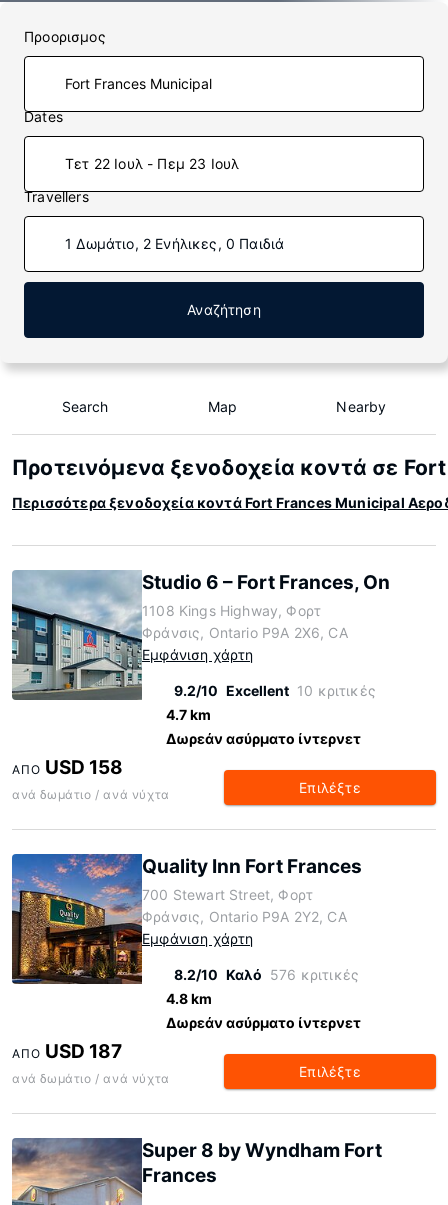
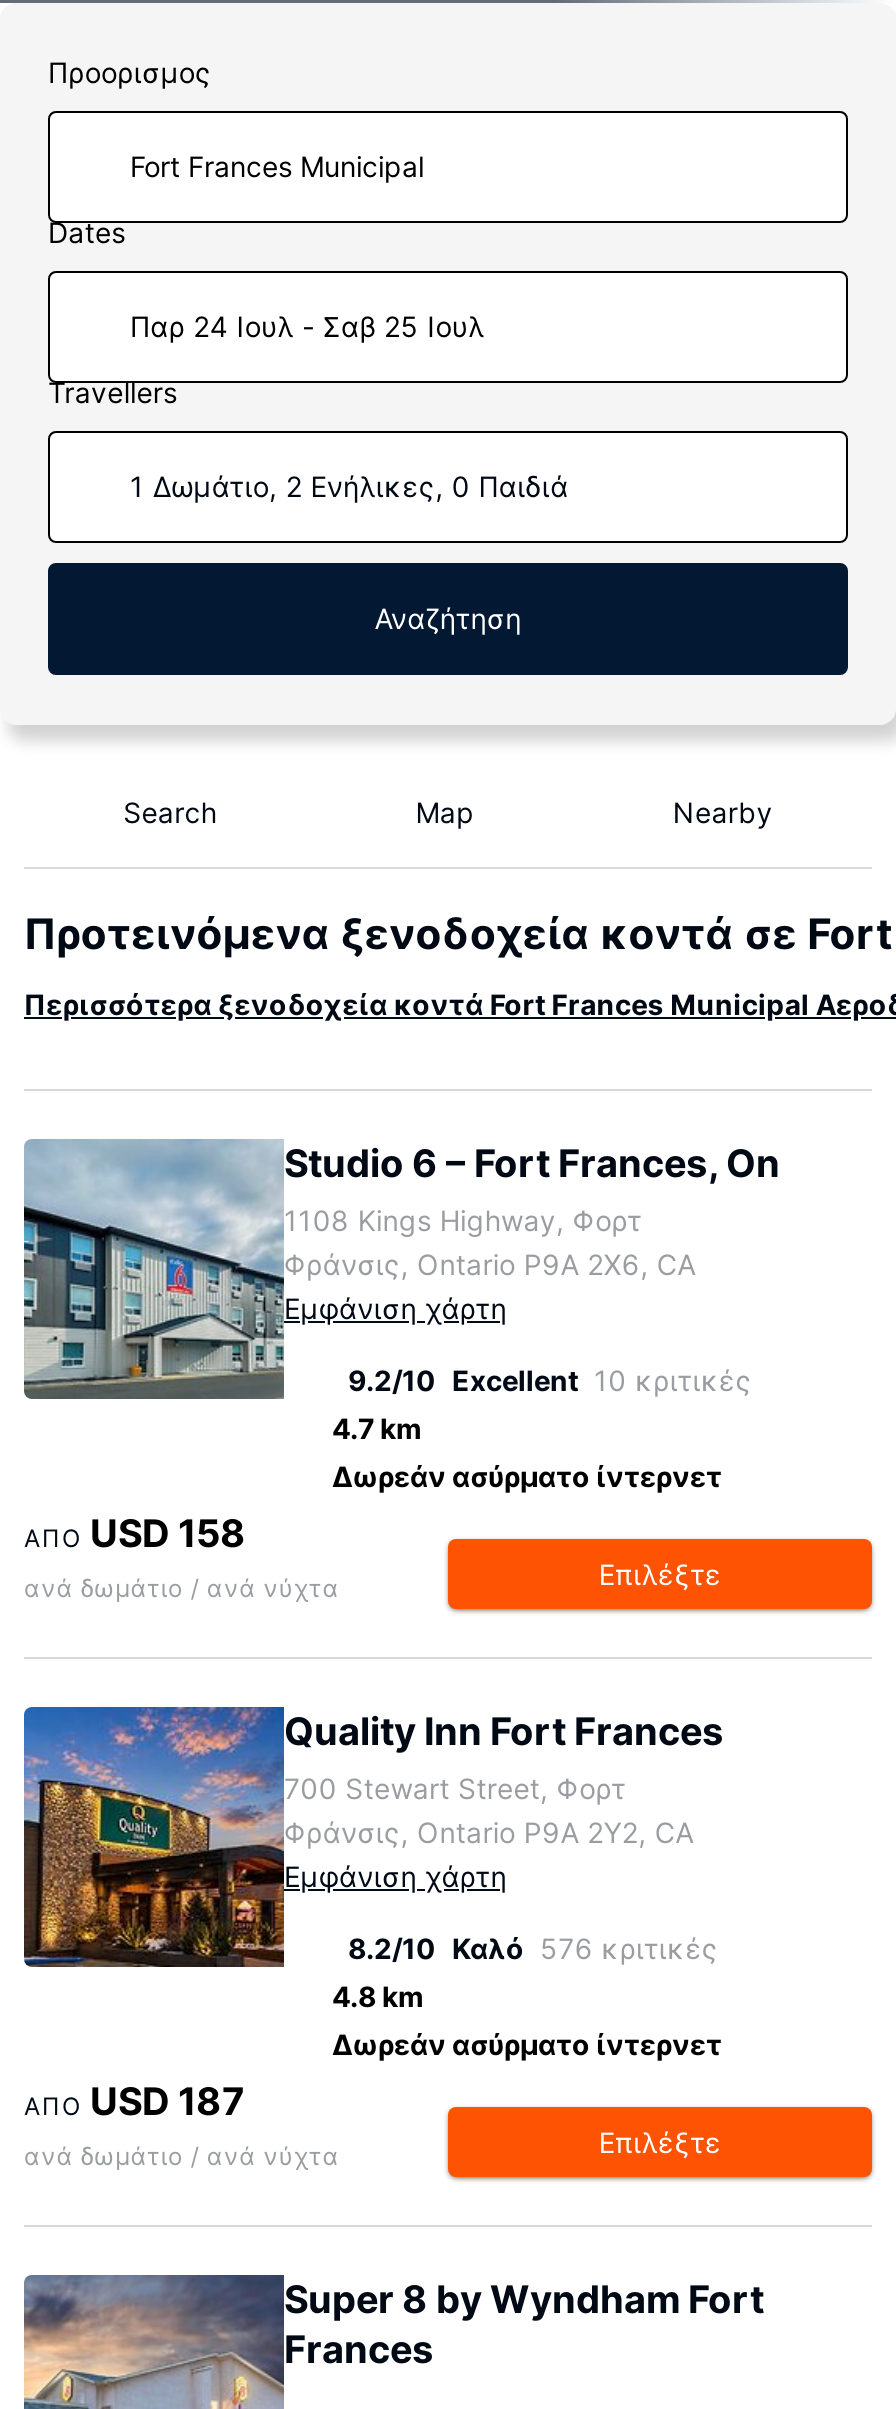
- Τετ 22 Ιουλ - Πεμ 23 Ιουλ
+ Παρ 24 Ιουλ - Σαβ 25 Ιουλ
